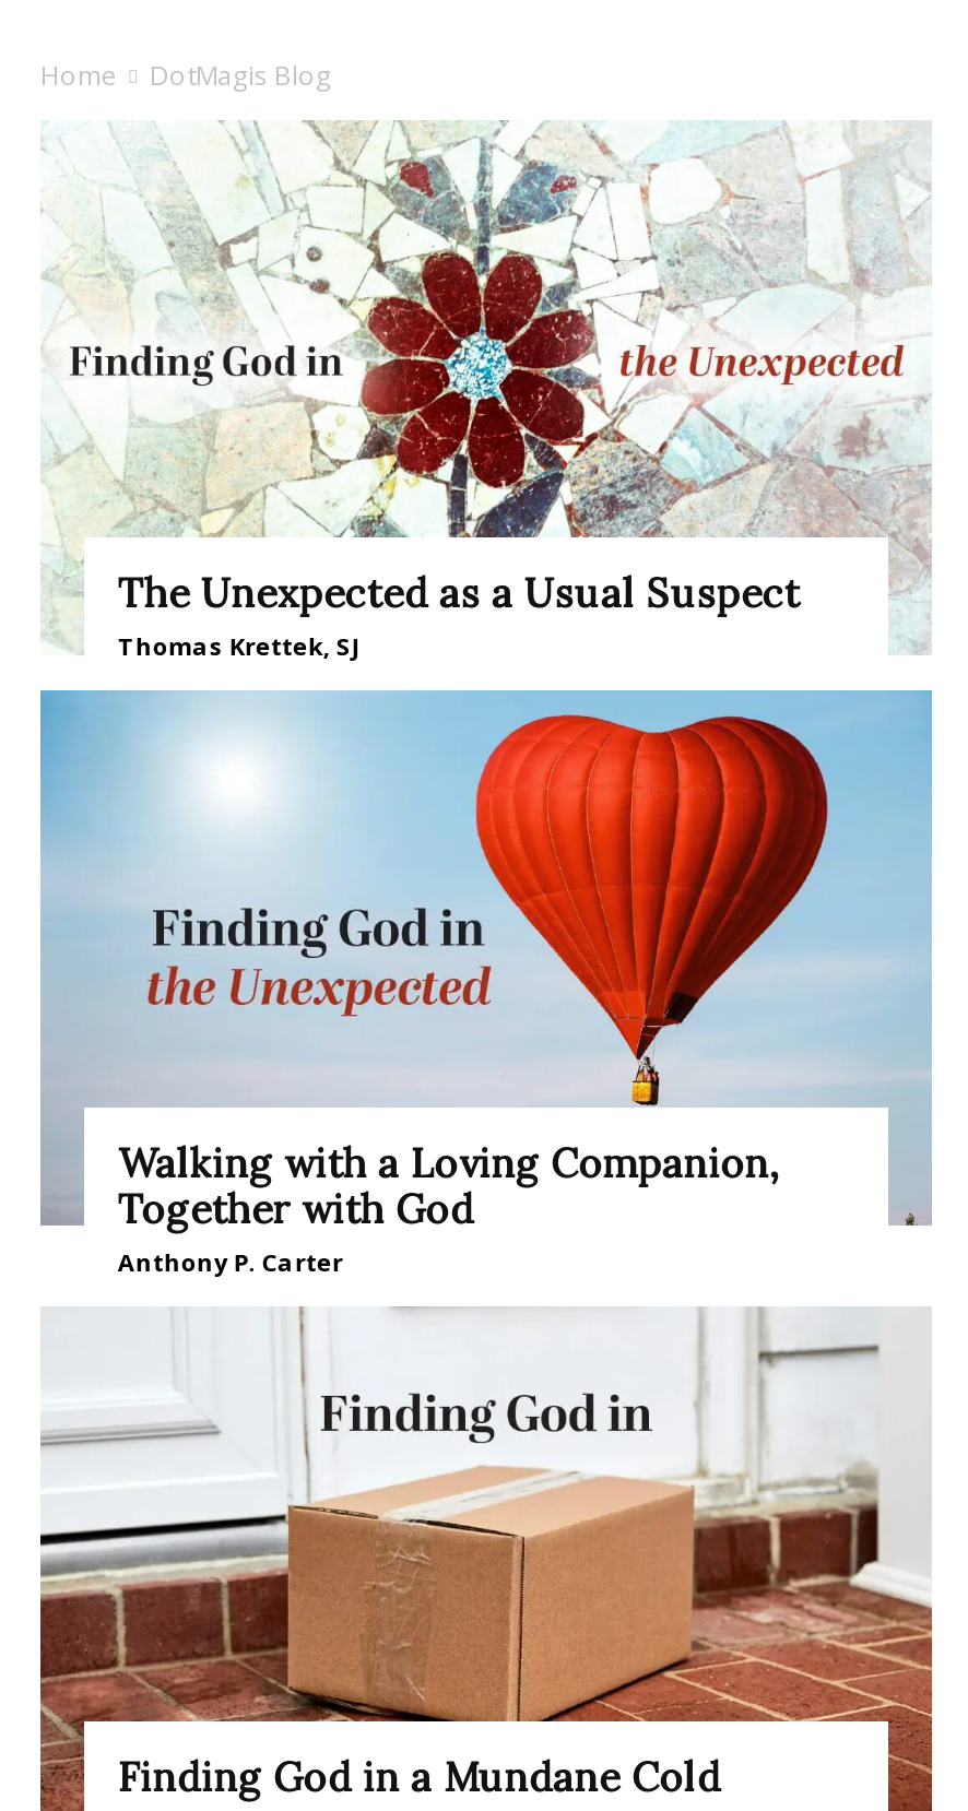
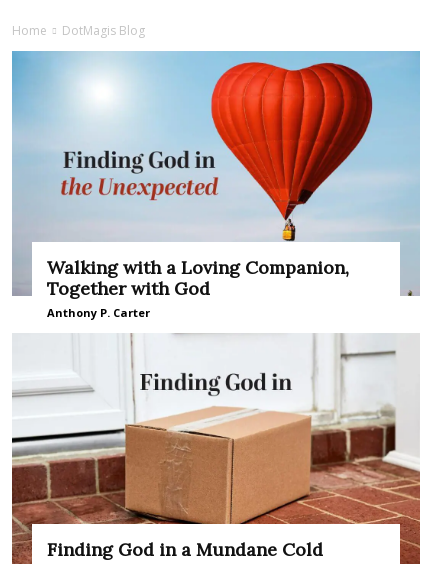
- [image]
- The Unexpected as a Usual Suspect
- Thomas Krettek, SJ
